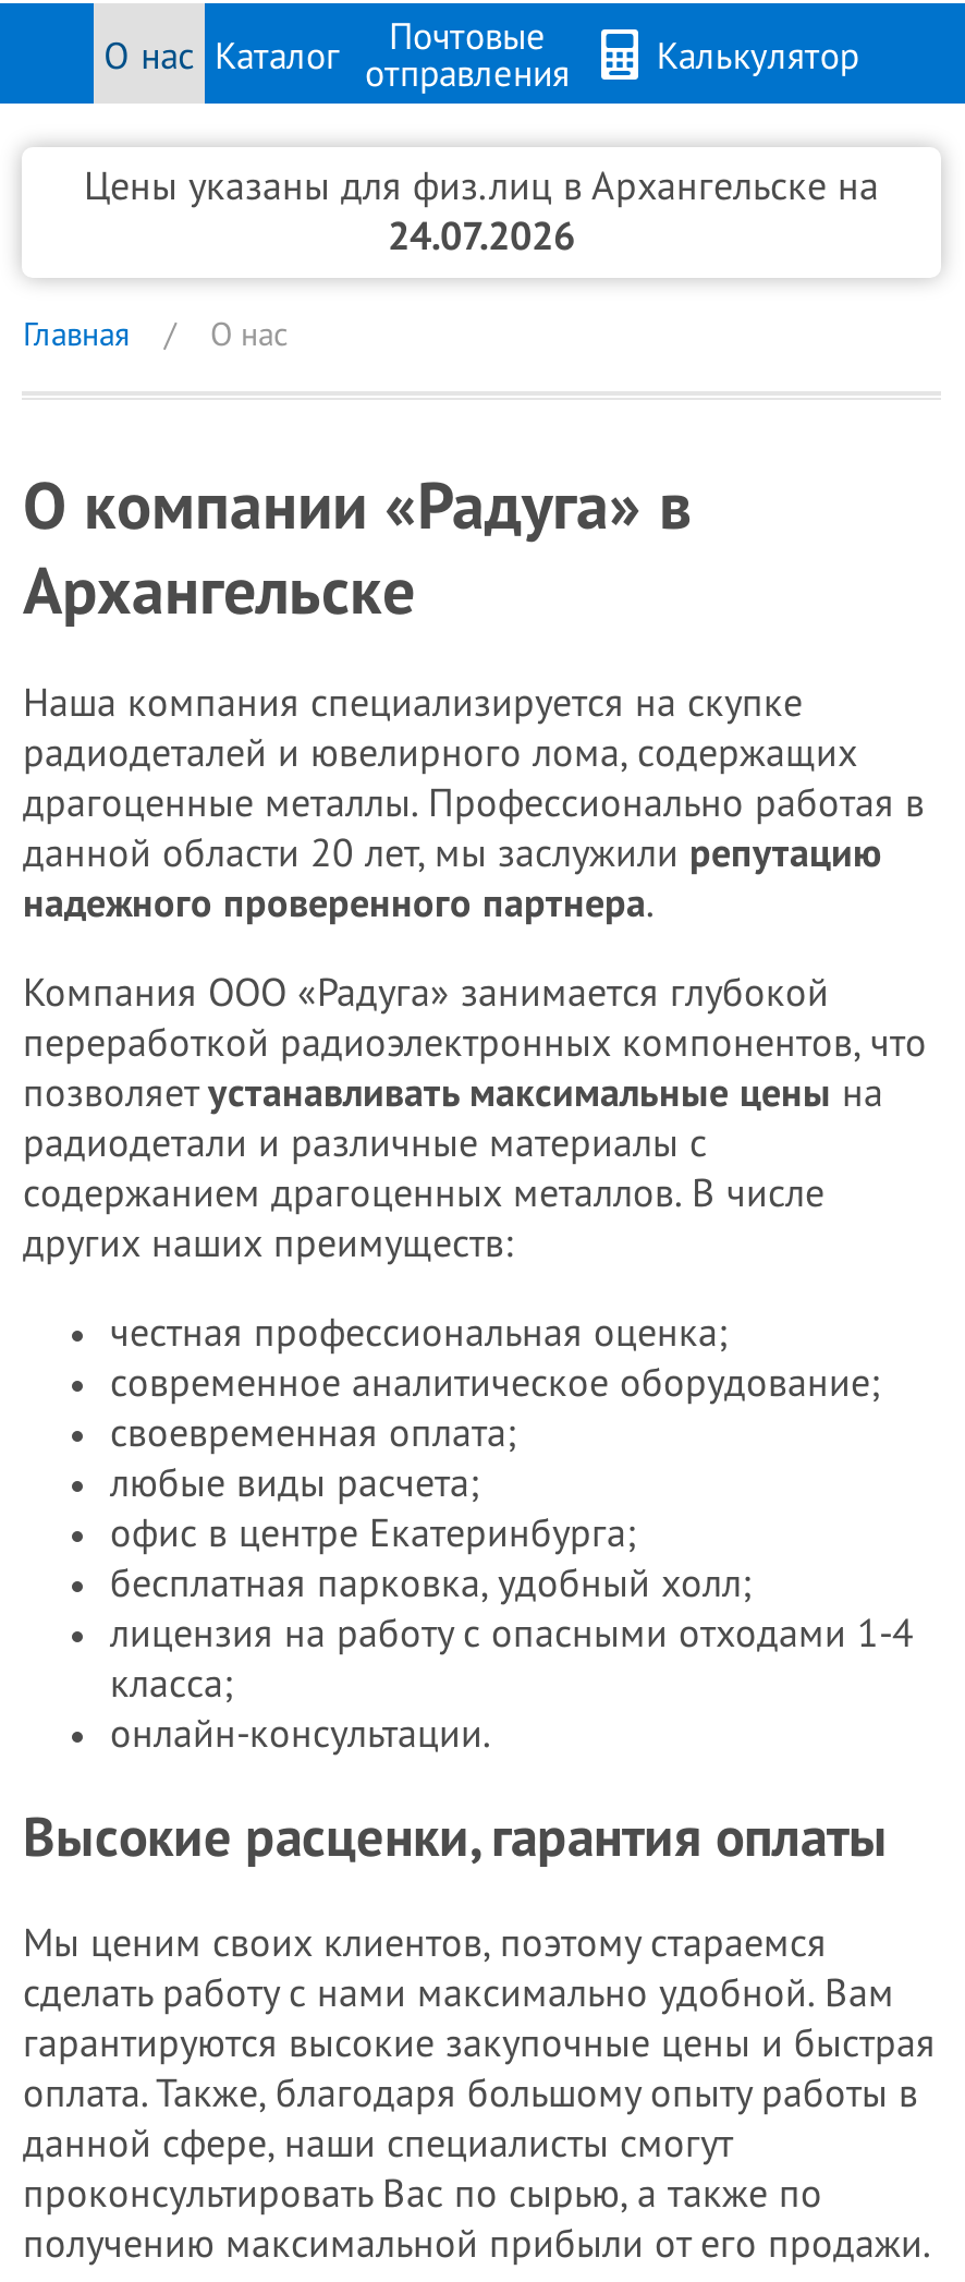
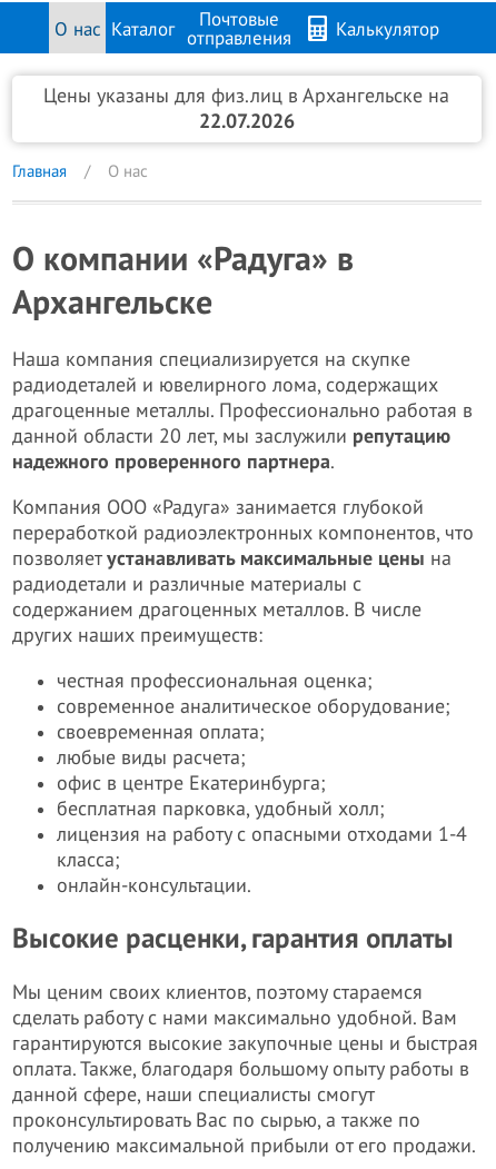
- 24.07.2026
+ 22.07.2026
